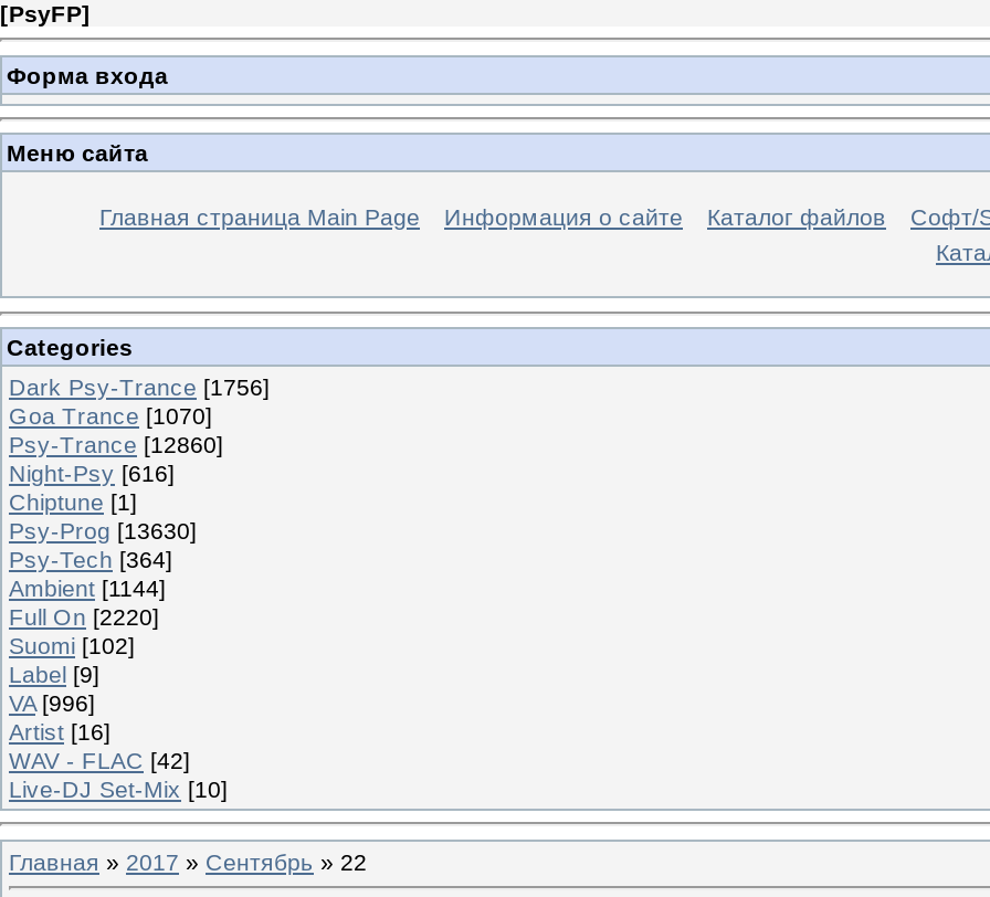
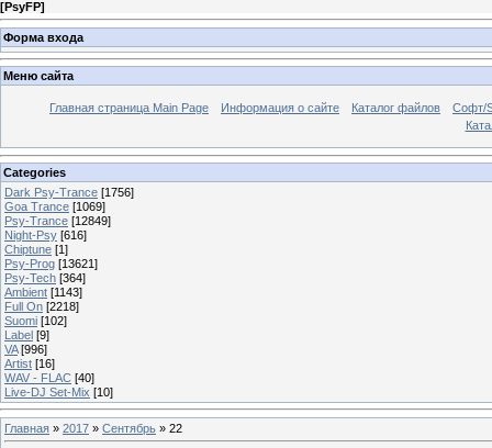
- Goa Trance [1070]
+ Goa Trance [1069]

- Psy-Trance [12860]
+ Psy-Trance [12849]

- Psy-Prog [13630]
+ Psy-Prog [13621]

- Ambient [1144]
+ Ambient [1143]

- Full On [2220]
+ Full On [2218]

- WAV - FLAC [42]
+ WAV - FLAC [40]
